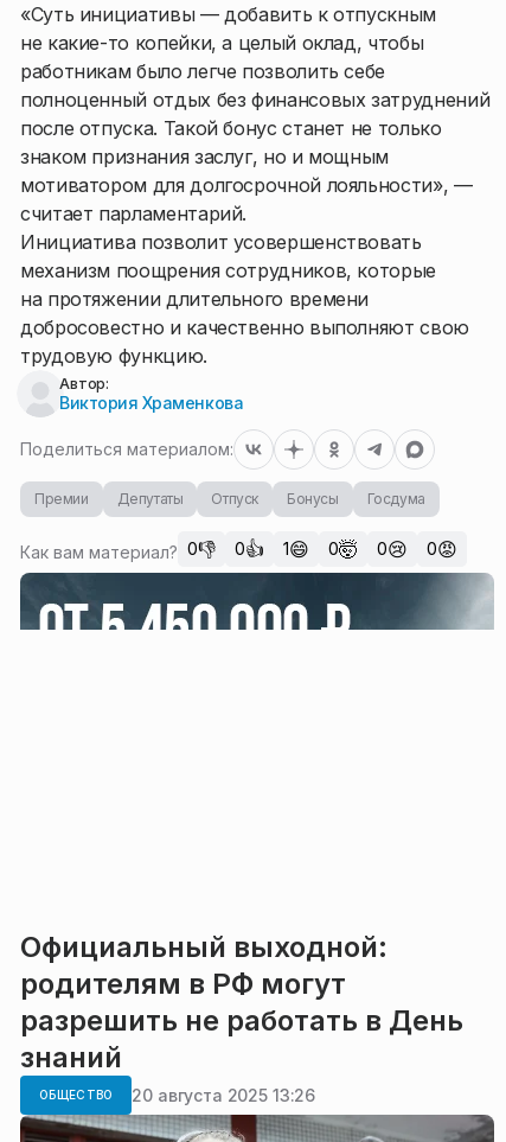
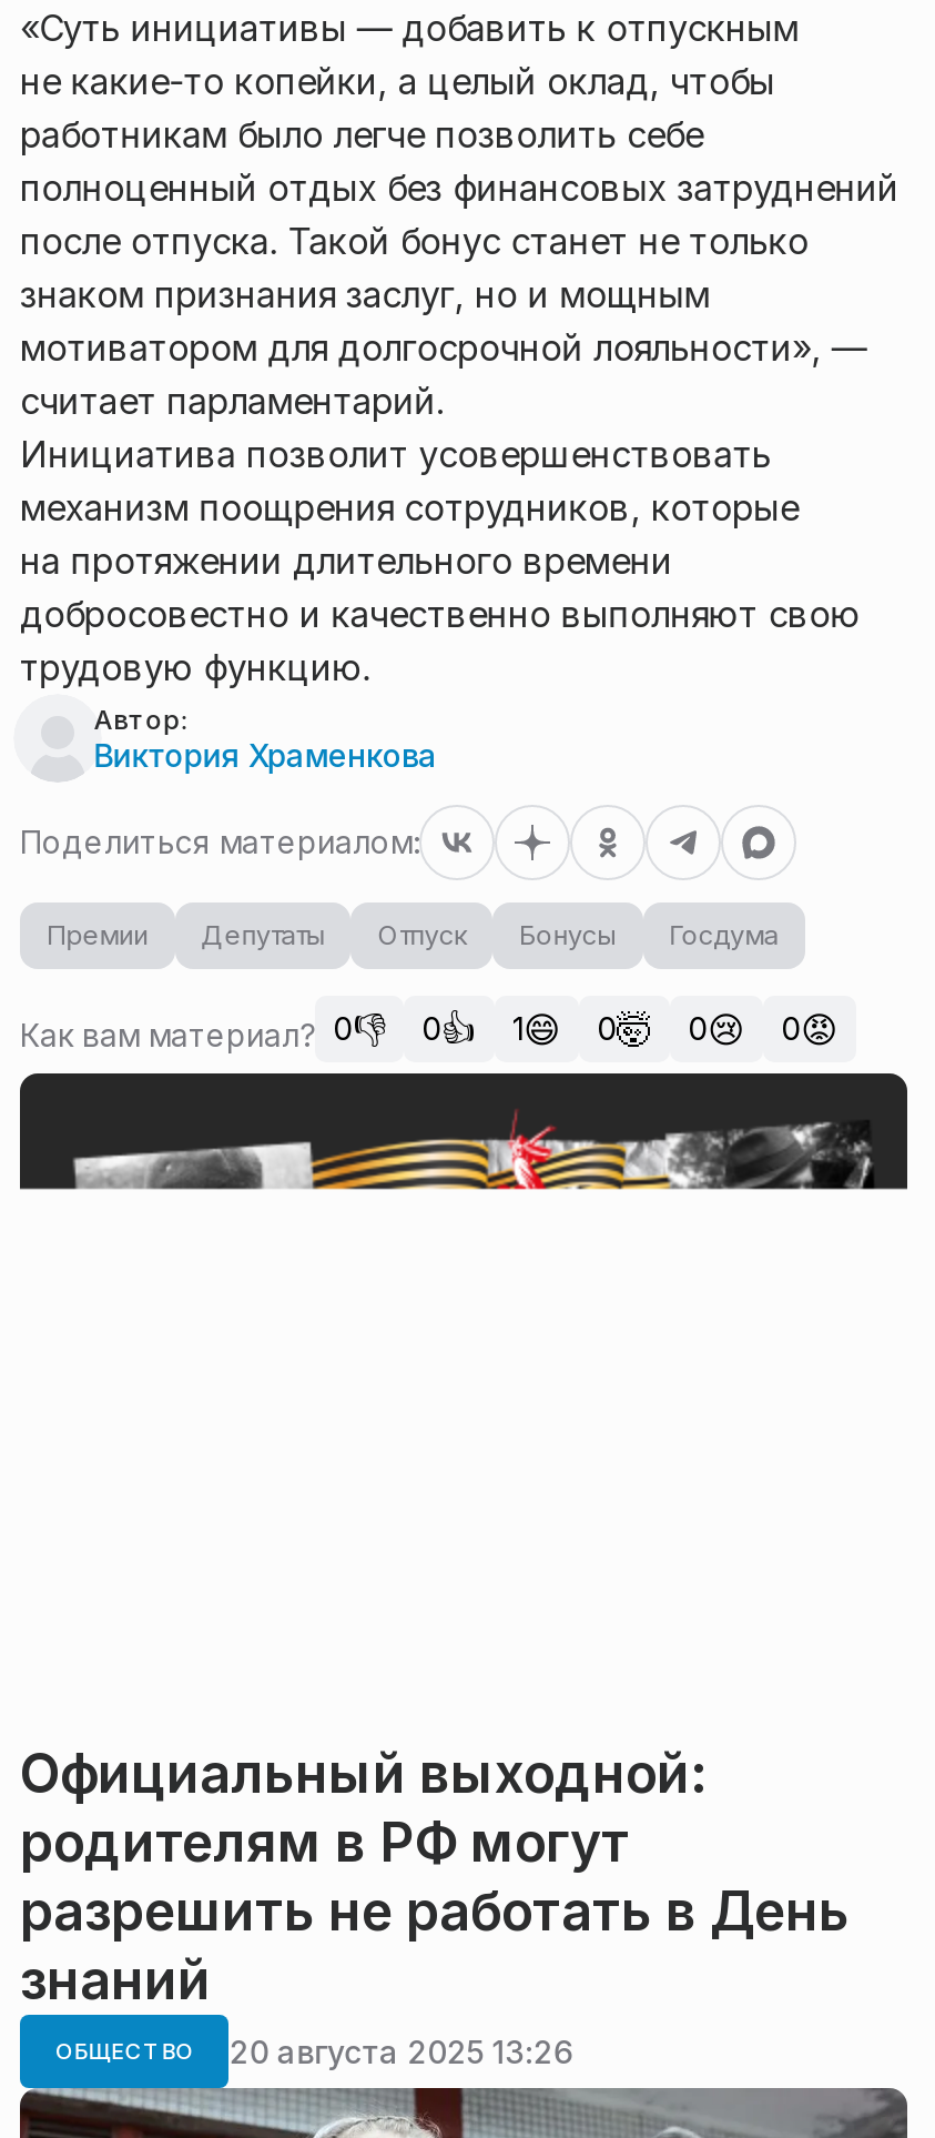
- [image]
+ [image]
